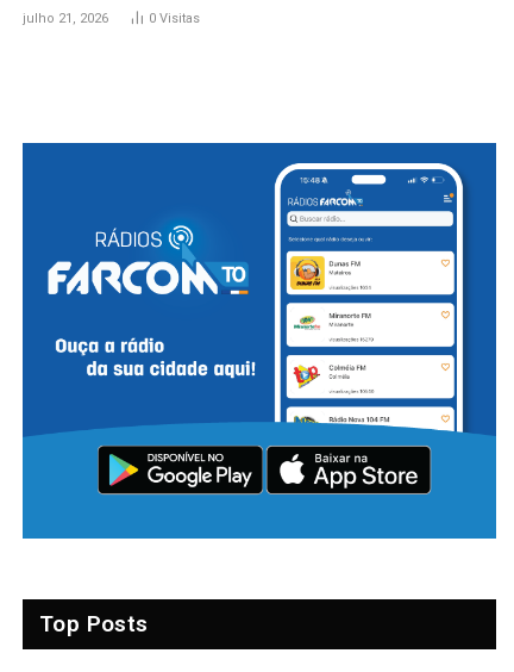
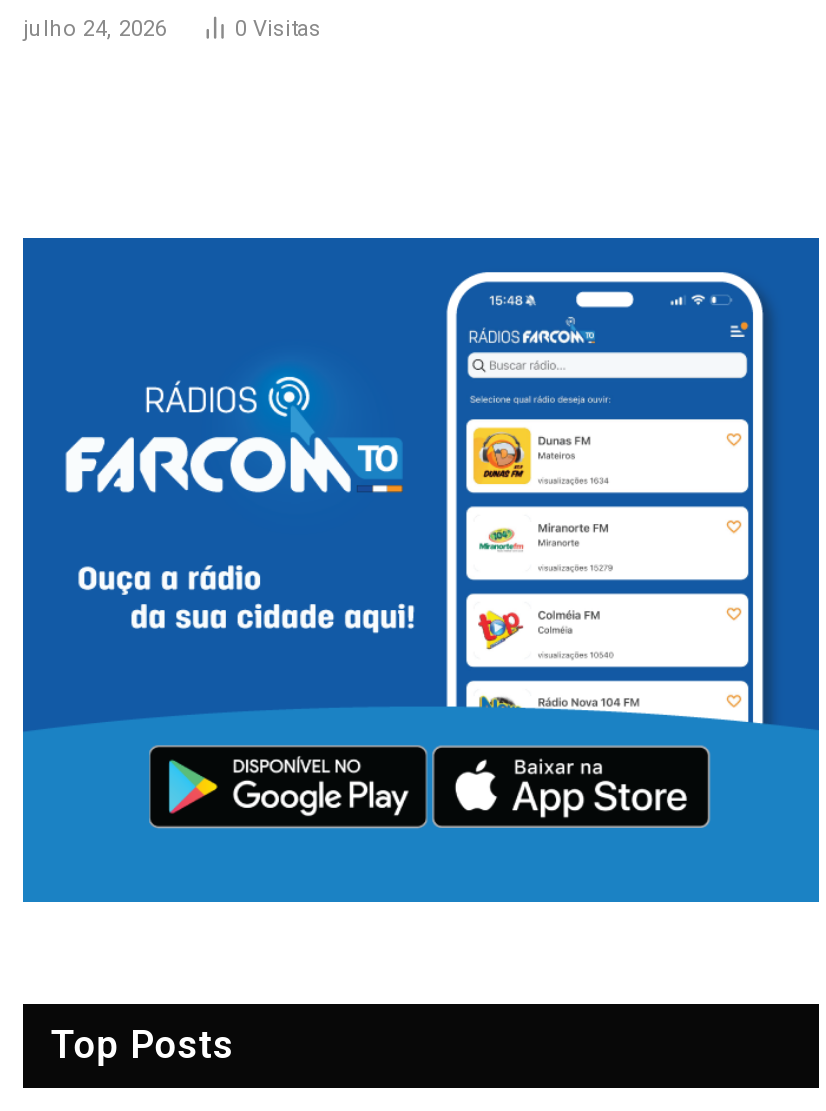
- julho 21, 2026
+ julho 24, 2026
